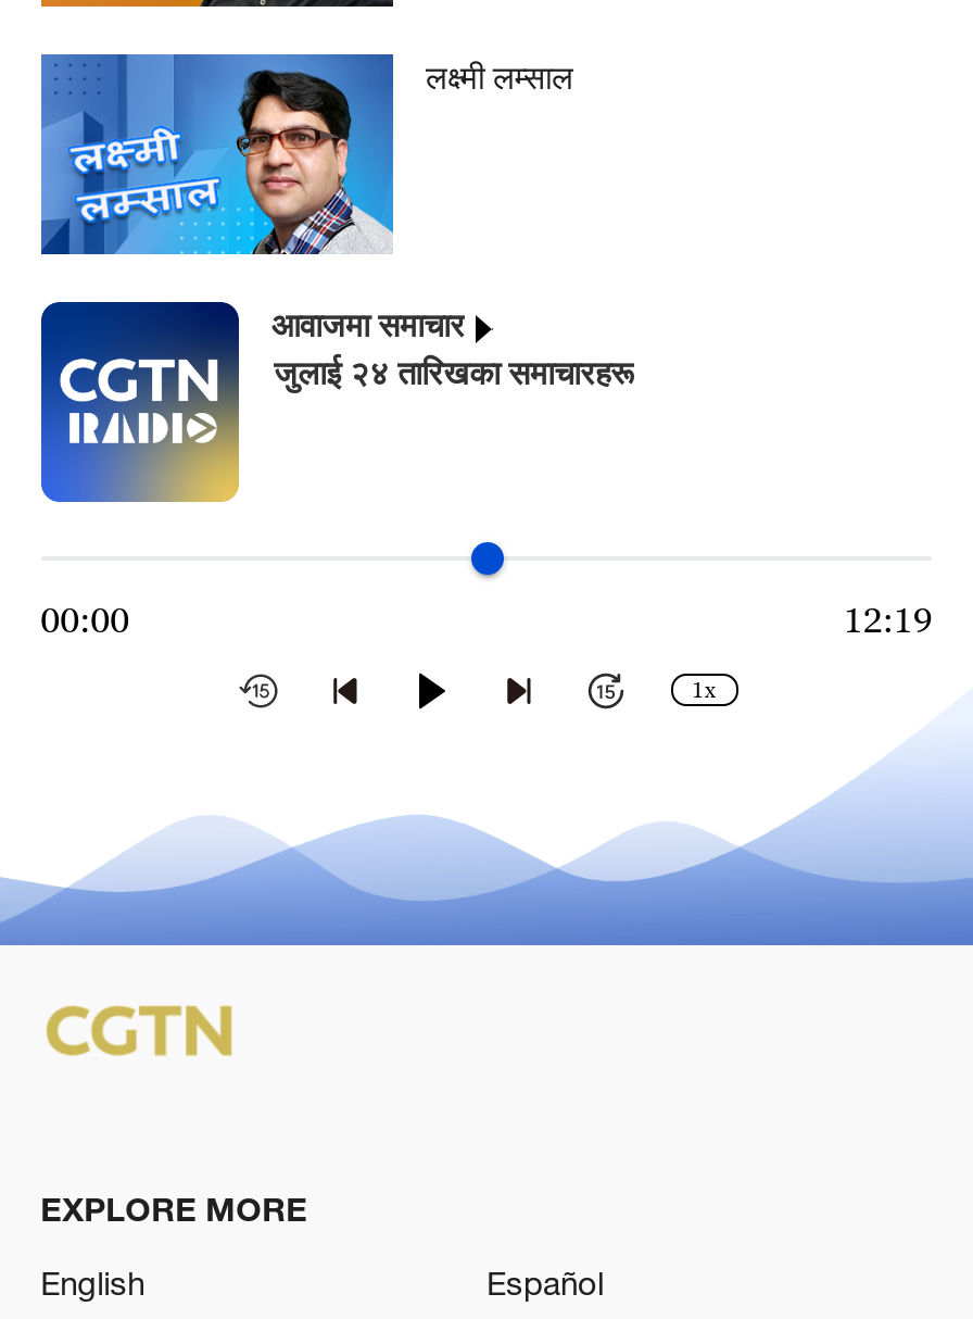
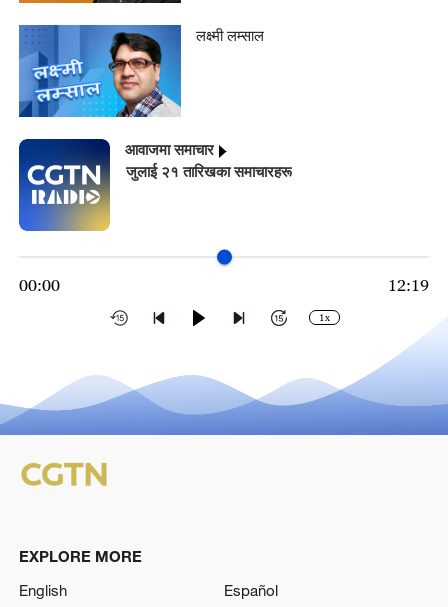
- जुलाई २४ तारिखका समाचारहरू
+ जुलाई २१ तारिखका समाचारहरू
